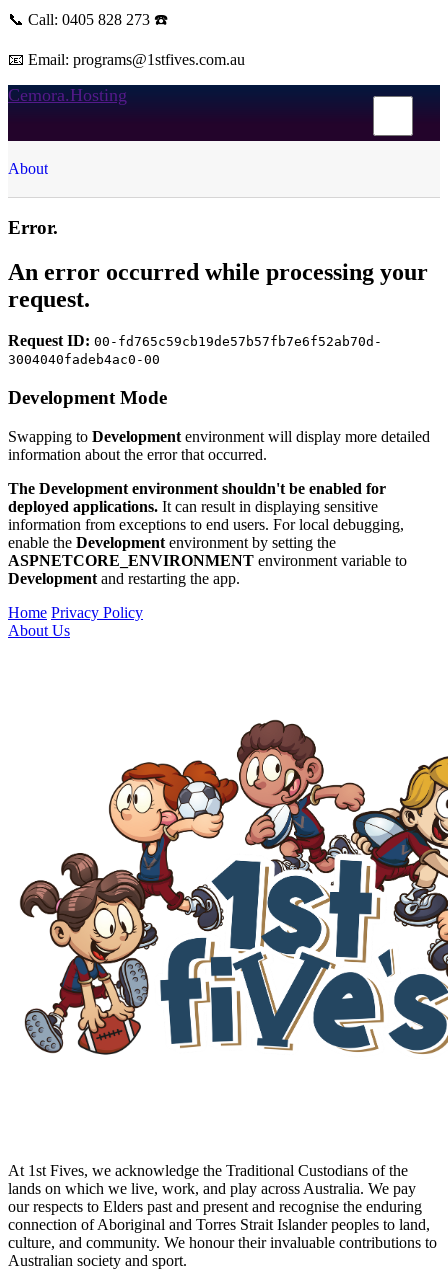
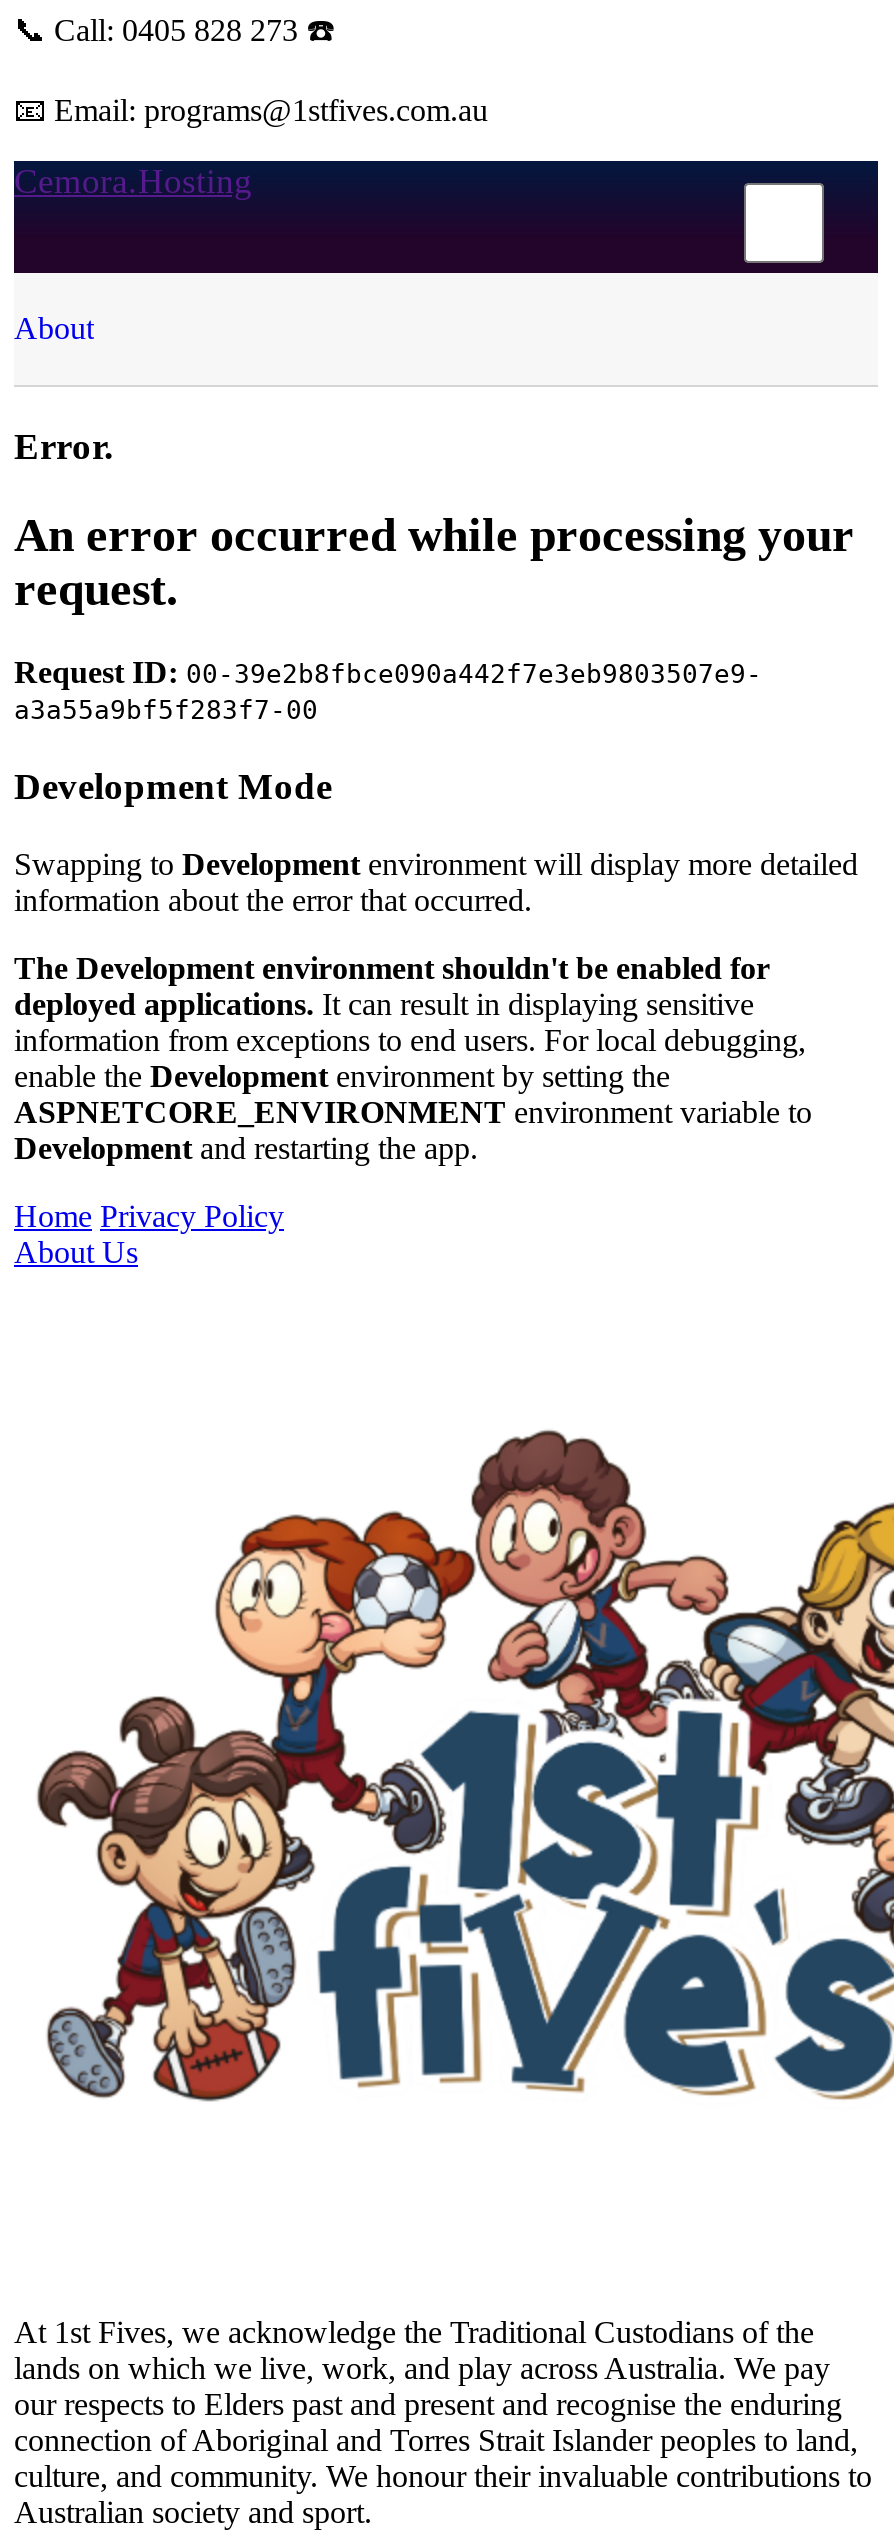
- Request ID: 00-fd765c59cb19de57b57fb7e6f52ab70d-
- 3004040fadeb4ac0-00
+ Request ID: 00-39e2b8fbce090a442f7e3eb9803507e9-
+ a3a55a9bf5f283f7-00
